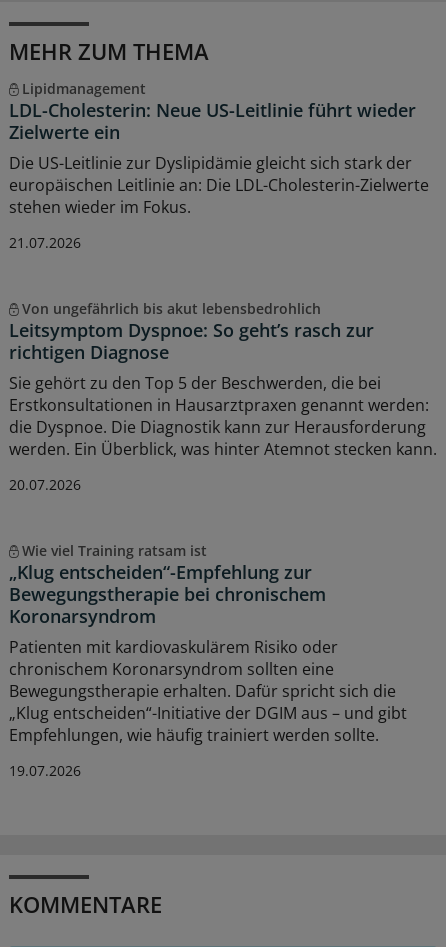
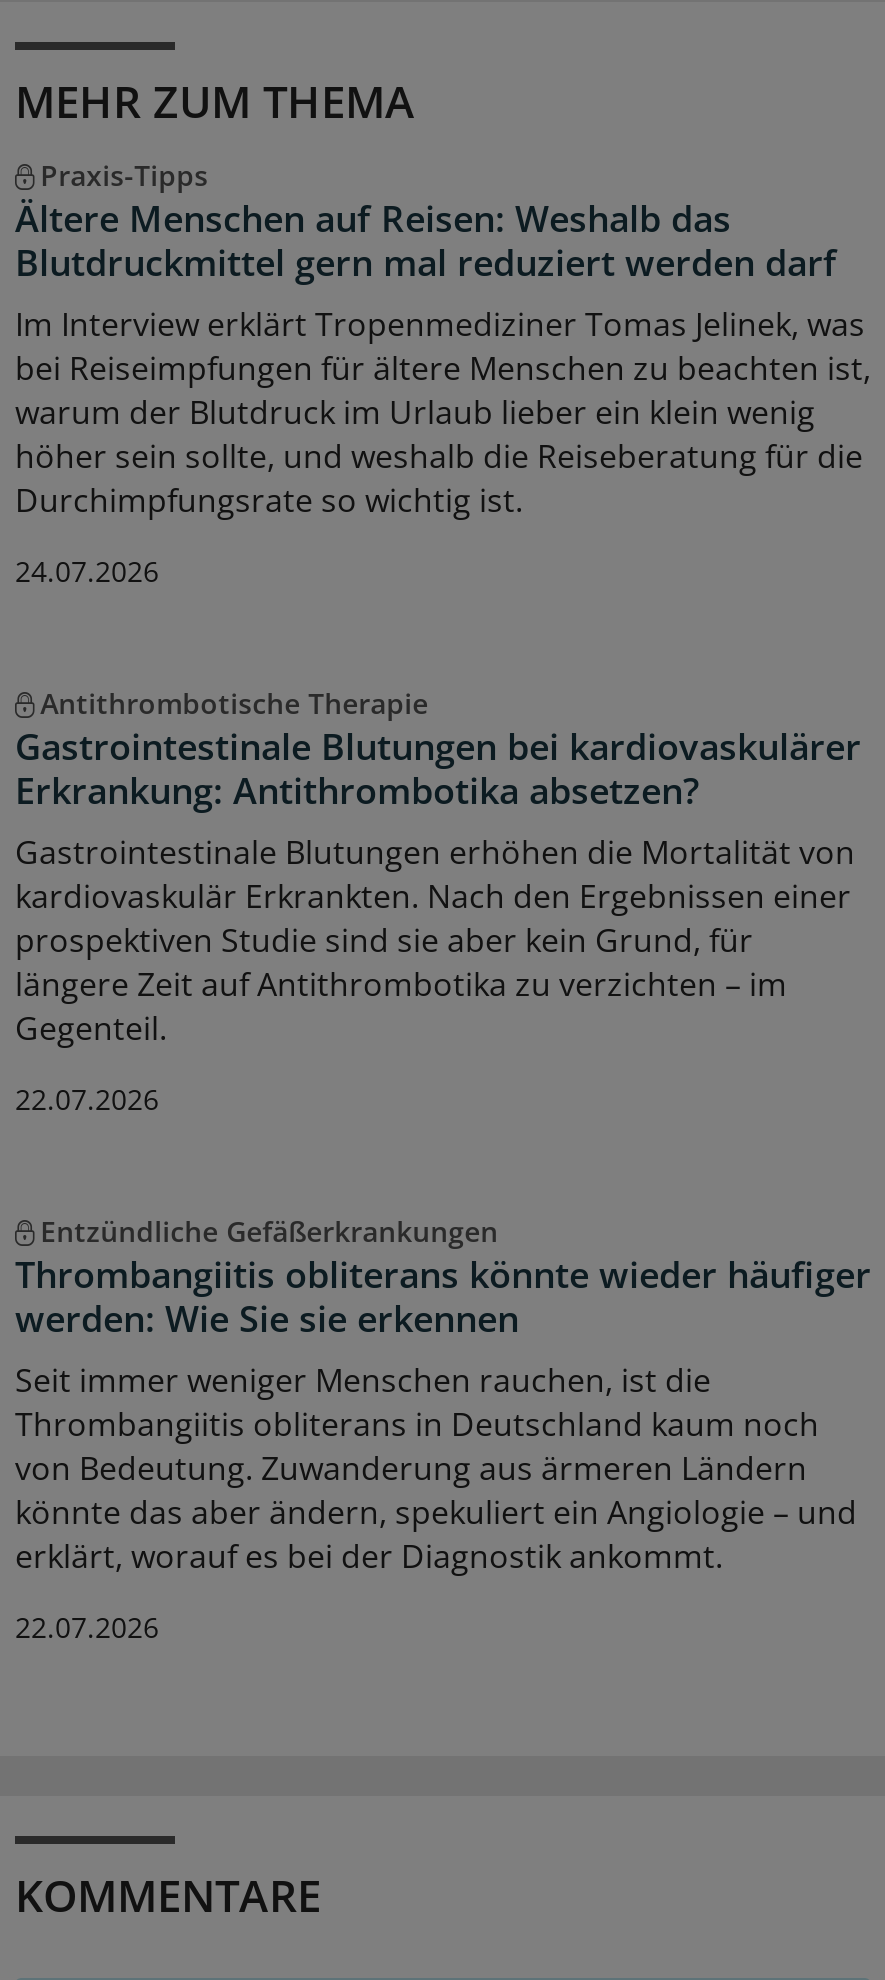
- Lipidmanagement
- LDL-Cholesterin: Neue US-Leitlinie führt wieder
- Zielwerte ein
- Die US-Leitlinie zur Dyslipidämie gleicht sich stark der
- europäischen Leitlinie an: Die LDL-Cholesterin-Zielwerte
- stehen wieder im Fokus.
+ Praxis-Tipps
+ Ältere Menschen auf Reisen: Weshalb das
+ Blutdruckmittel gern mal reduziert werden darf
+ Im Interview erklärt Tropenmediziner Tomas Jelinek, was
+ bei Reiseimpfungen für ältere Menschen zu beachten ist,
+ warum der Blutdruck im Urlaub lieber ein klein wenig
+ höher sein sollte, und weshalb die Reiseberatung für die
+ Durchimpfungsrate so wichtig ist.

- 21.07.2026
+ 24.07.2026

- Von ungefährlich bis akut lebensbedrohlich
- Leitsymptom Dyspnoe: So geht’s rasch zur
- richtigen Diagnose
- Sie gehört zu den Top 5 der Beschwerden, die bei
- Erstkonsultationen in Hausarztpraxen genannt werden:
- die Dyspnoe. Die Diagnostik kann zur Herausforderung
- werden. Ein Überblick, was hinter Atemnot stecken kann.
+ Antithrombotische Therapie
+ Gastrointestinale Blutungen bei kardiovaskulärer
+ Erkrankung: Antithrombotika absetzen?
+ Gastrointestinale Blutungen erhöhen die Mortalität von
+ kardiovaskulär Erkrankten. Nach den Ergebnissen einer
+ prospektiven Studie sind sie aber kein Grund, für
+ längere Zeit auf Antithrombotika zu verzichten – im
+ Gegenteil.

- 20.07.2026
+ 22.07.2026

- Wie viel Training ratsam ist
- „Klug entscheiden“-Empfehlung zur
- Bewegungstherapie bei chronischem
- Koronarsyndrom
- Patienten mit kardiovaskulärem Risiko oder
- chronischem Koronarsyndrom sollten eine
- Bewegungstherapie erhalten. Dafür spricht sich die
- „Klug entscheiden“-Initiative der DGIM aus – und gibt
- Empfehlungen, wie häufig trainiert werden sollte.
+ Entzündliche Gefäßerkrankungen
+ Thrombangiitis obliterans könnte wieder häufiger
+ werden: Wie Sie sie erkennen
+ Seit immer weniger Menschen rauchen, ist die
+ Thrombangiitis obliterans in Deutschland kaum noch
+ von Bedeutung. Zuwanderung aus ärmeren Ländern
+ könnte das aber ändern, spekuliert ein Angiologie – und
+ erklärt, worauf es bei der Diagnostik ankommt.

- 19.07.2026
+ 22.07.2026
